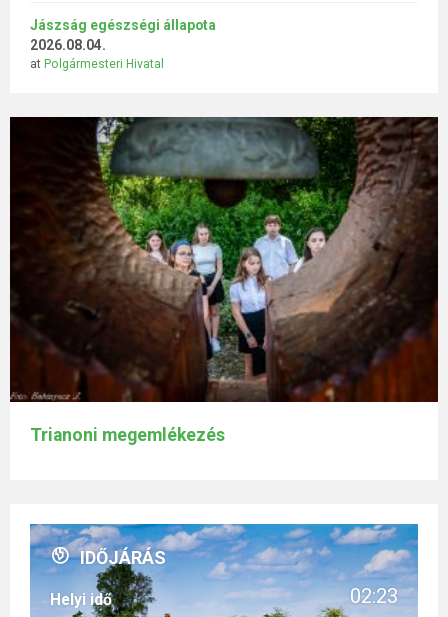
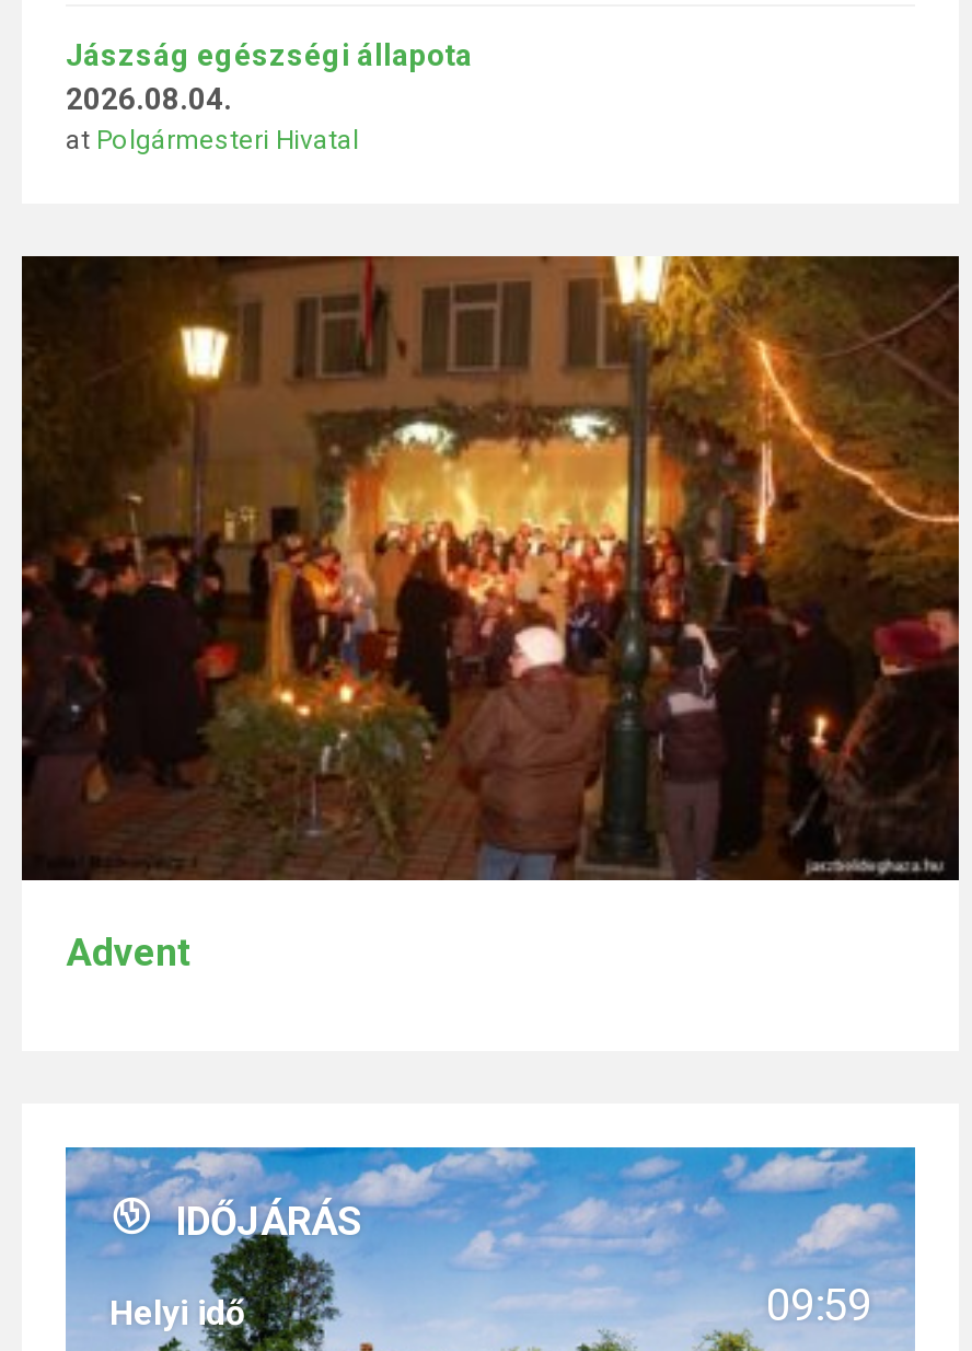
- [image]
- Trianoni megemlékezés
+ [image]
+ Advent

- 02:23
+ 09:59
